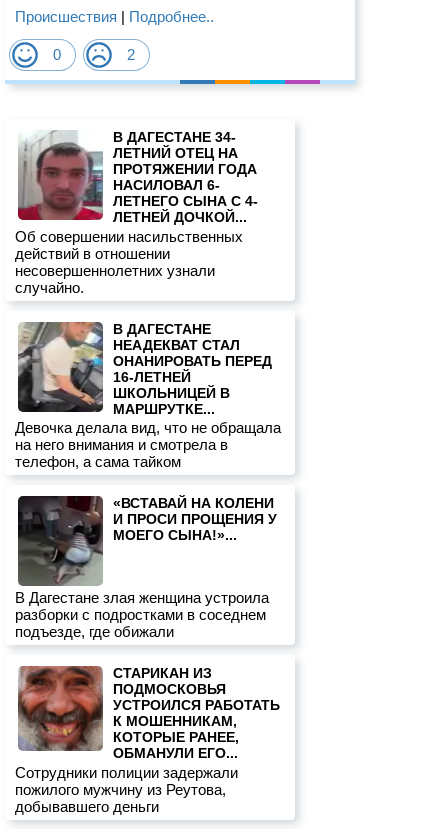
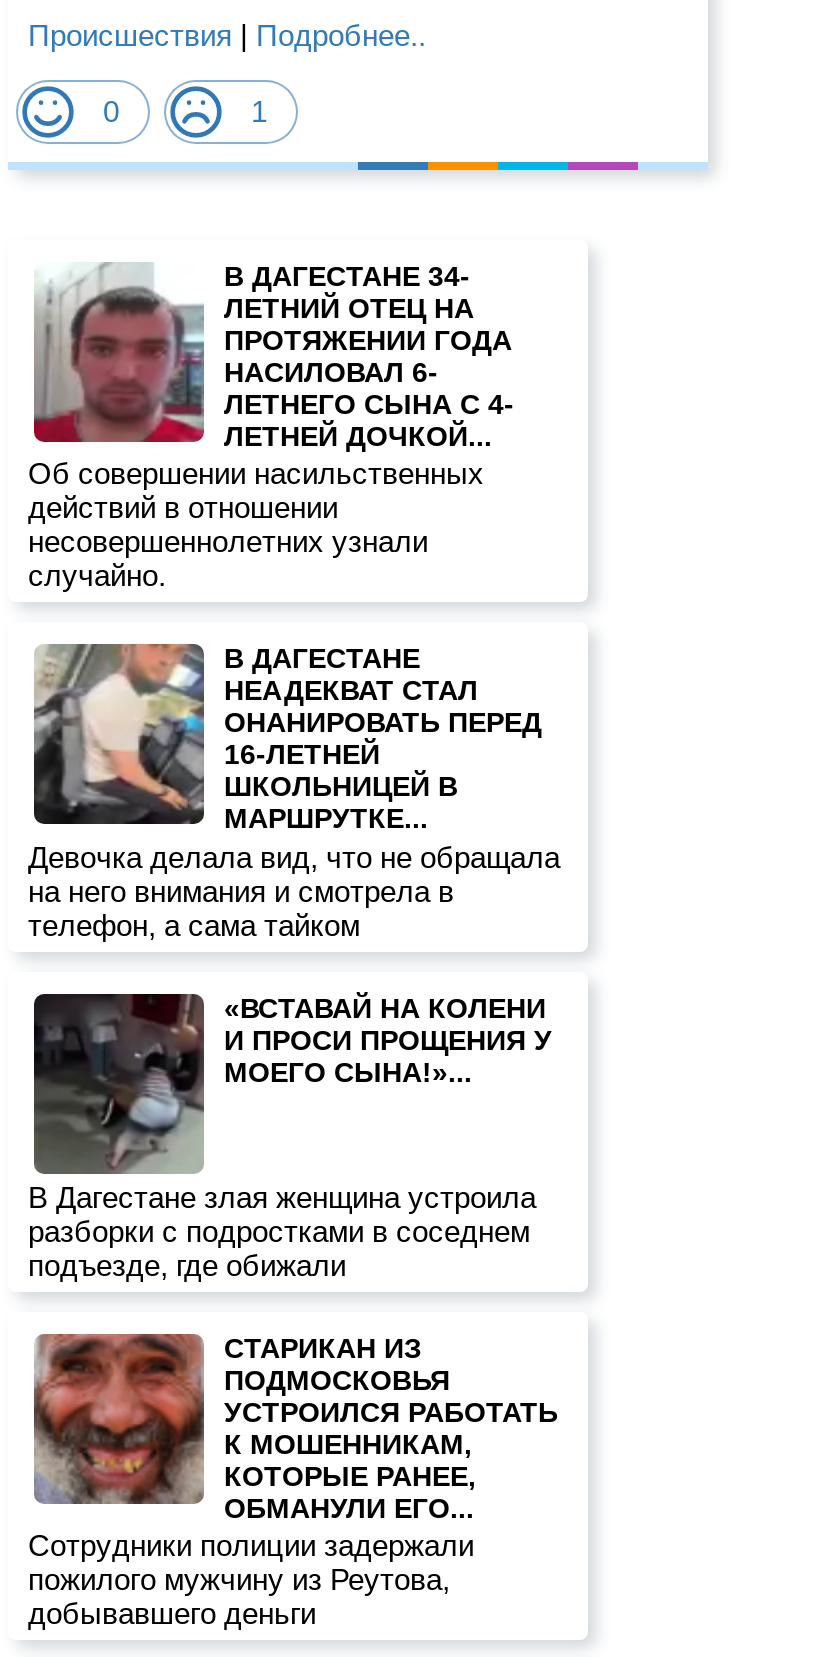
- 2
+ 1
